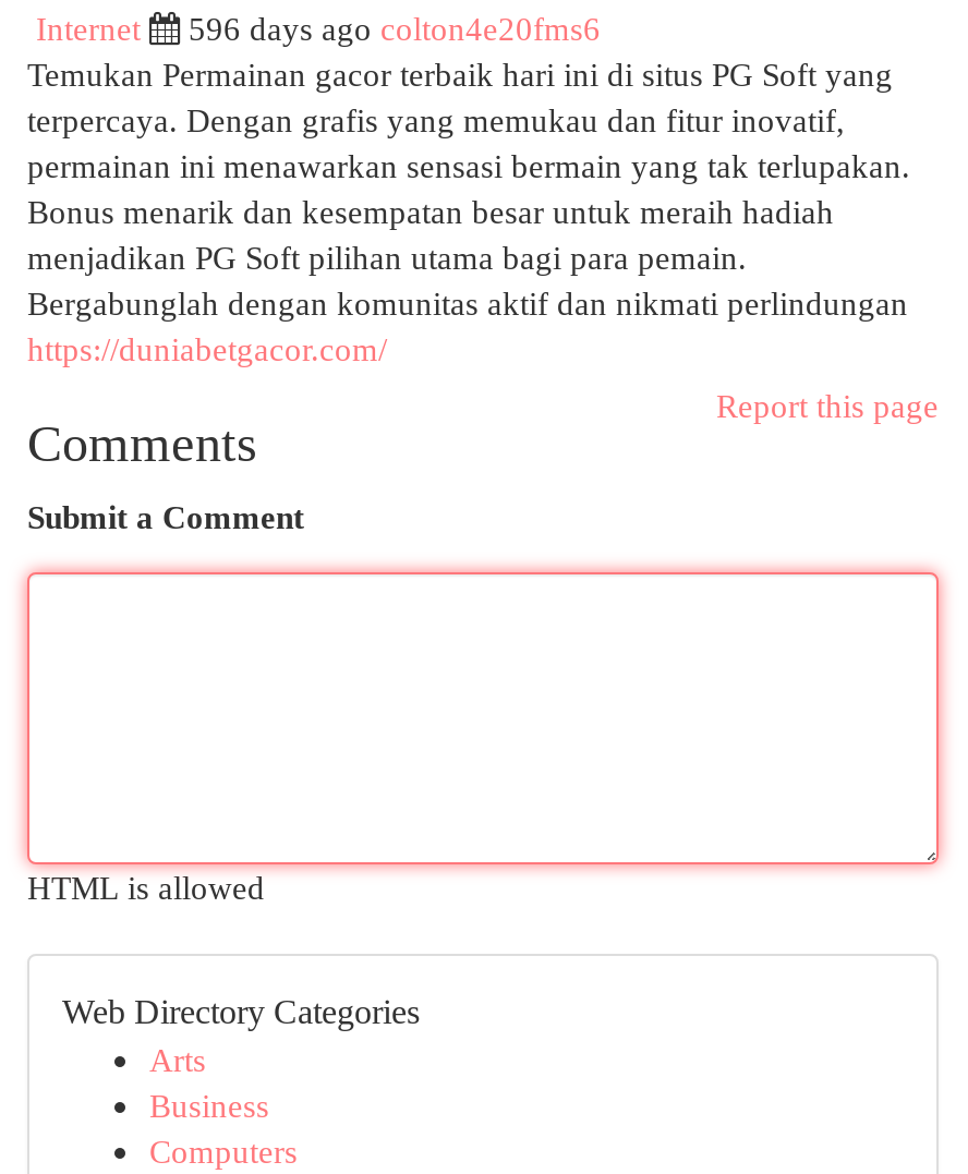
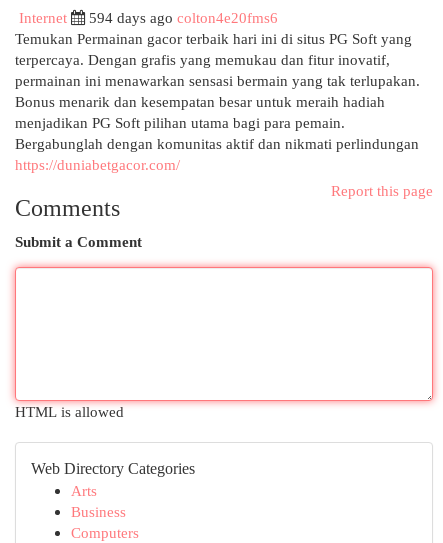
- 596 days ago colton4e20fms6
+ 594 days ago colton4e20fms6
